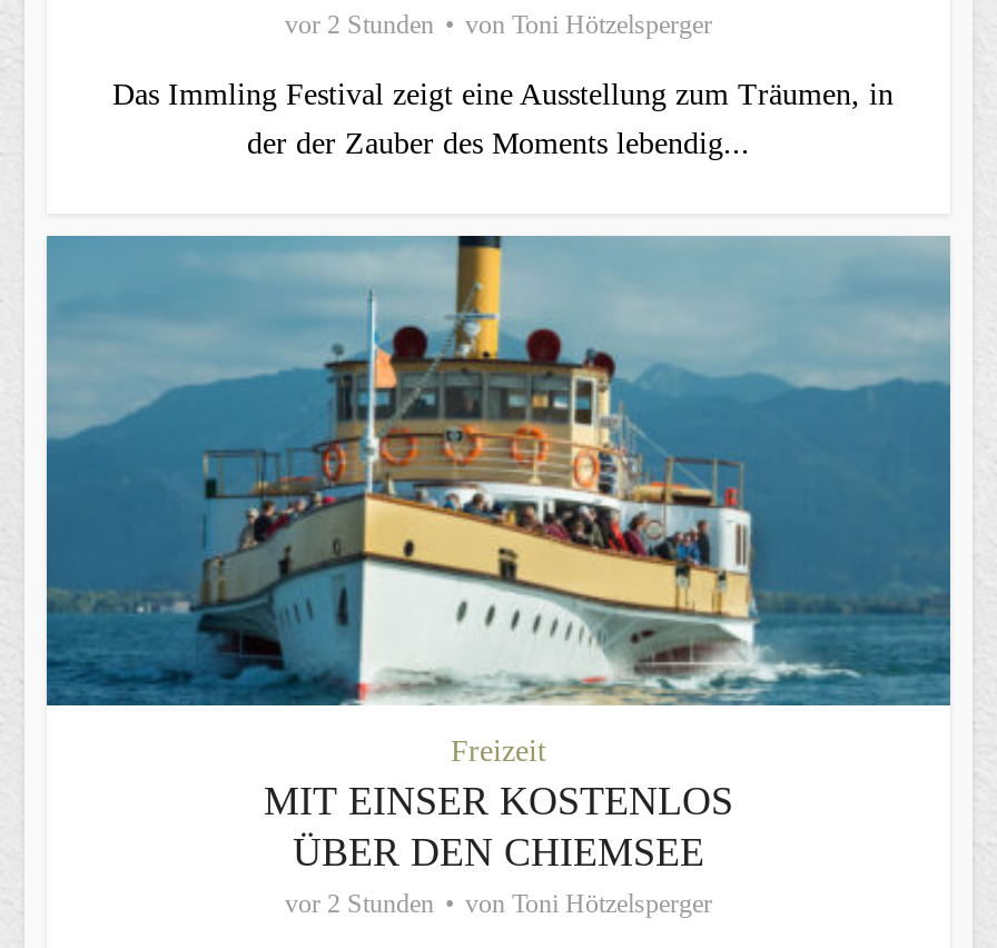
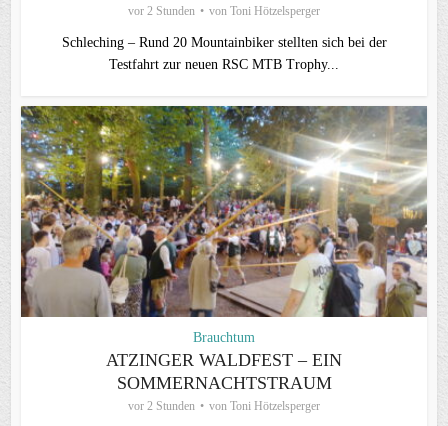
- Das Immling Festival zeigt eine Ausstellung zum Träumen, in
+ Schleching – Rund 20 Mountainbiker stellten sich bei der

- der der Zauber des Moments lebendig...
+ Testfahrt zur neuen RSC MTB Trophy...

- [image]
- Freizeit
- MIT EINSER KOSTENLOS
- ÜBER DEN CHIEMSEE
+ [image]
+ Brauchtum
+ ATZINGER WALDFEST – EIN
+ SOMMERNACHTSTRAUM
